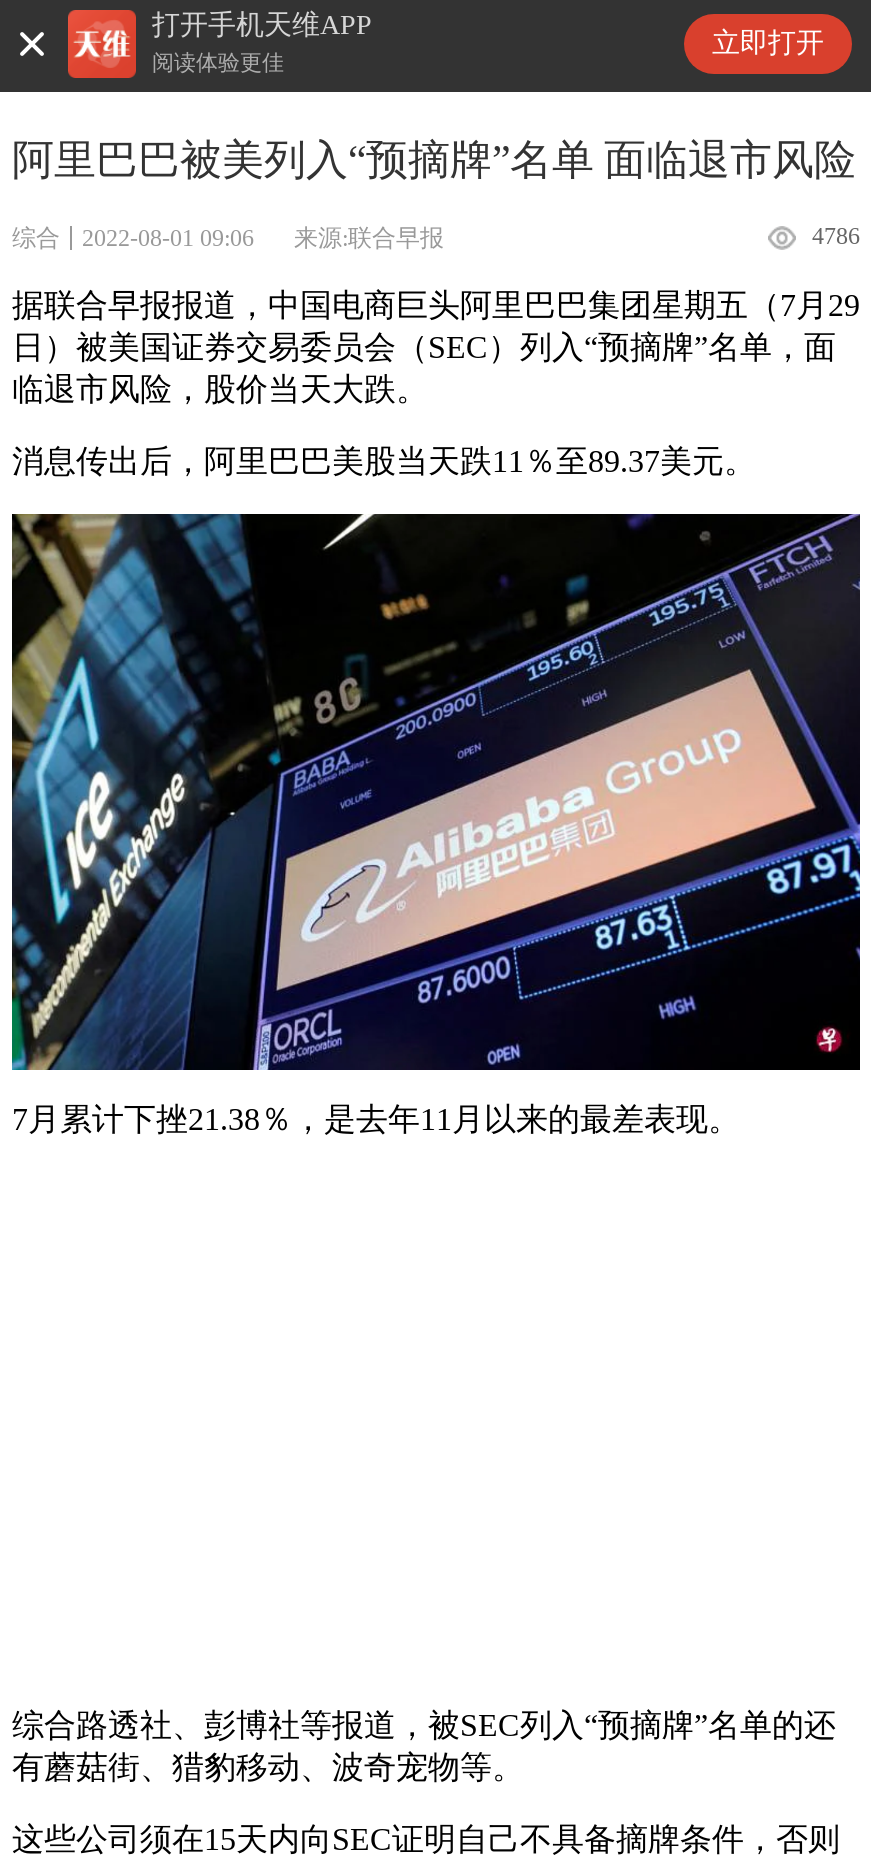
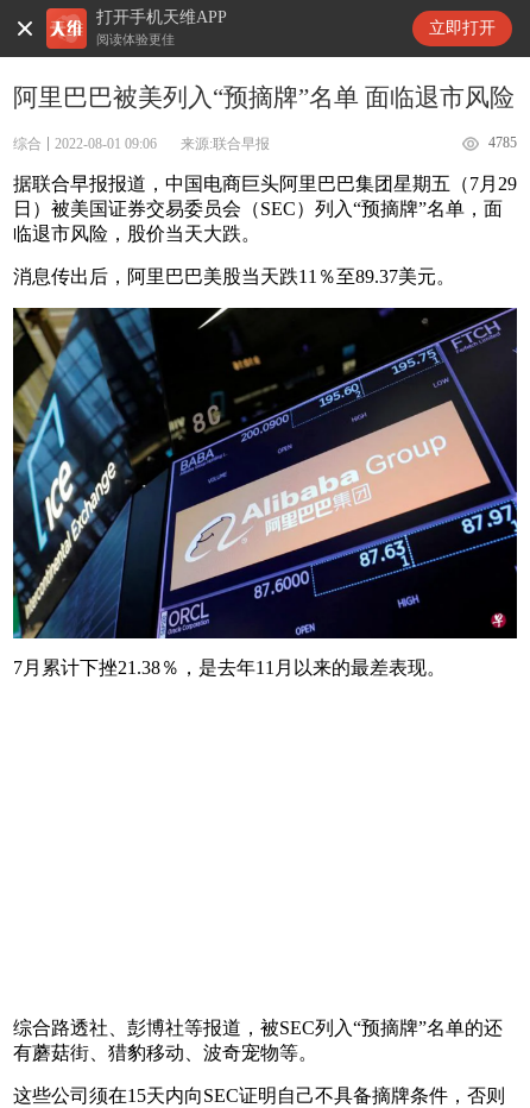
- 4786
+ 4785
